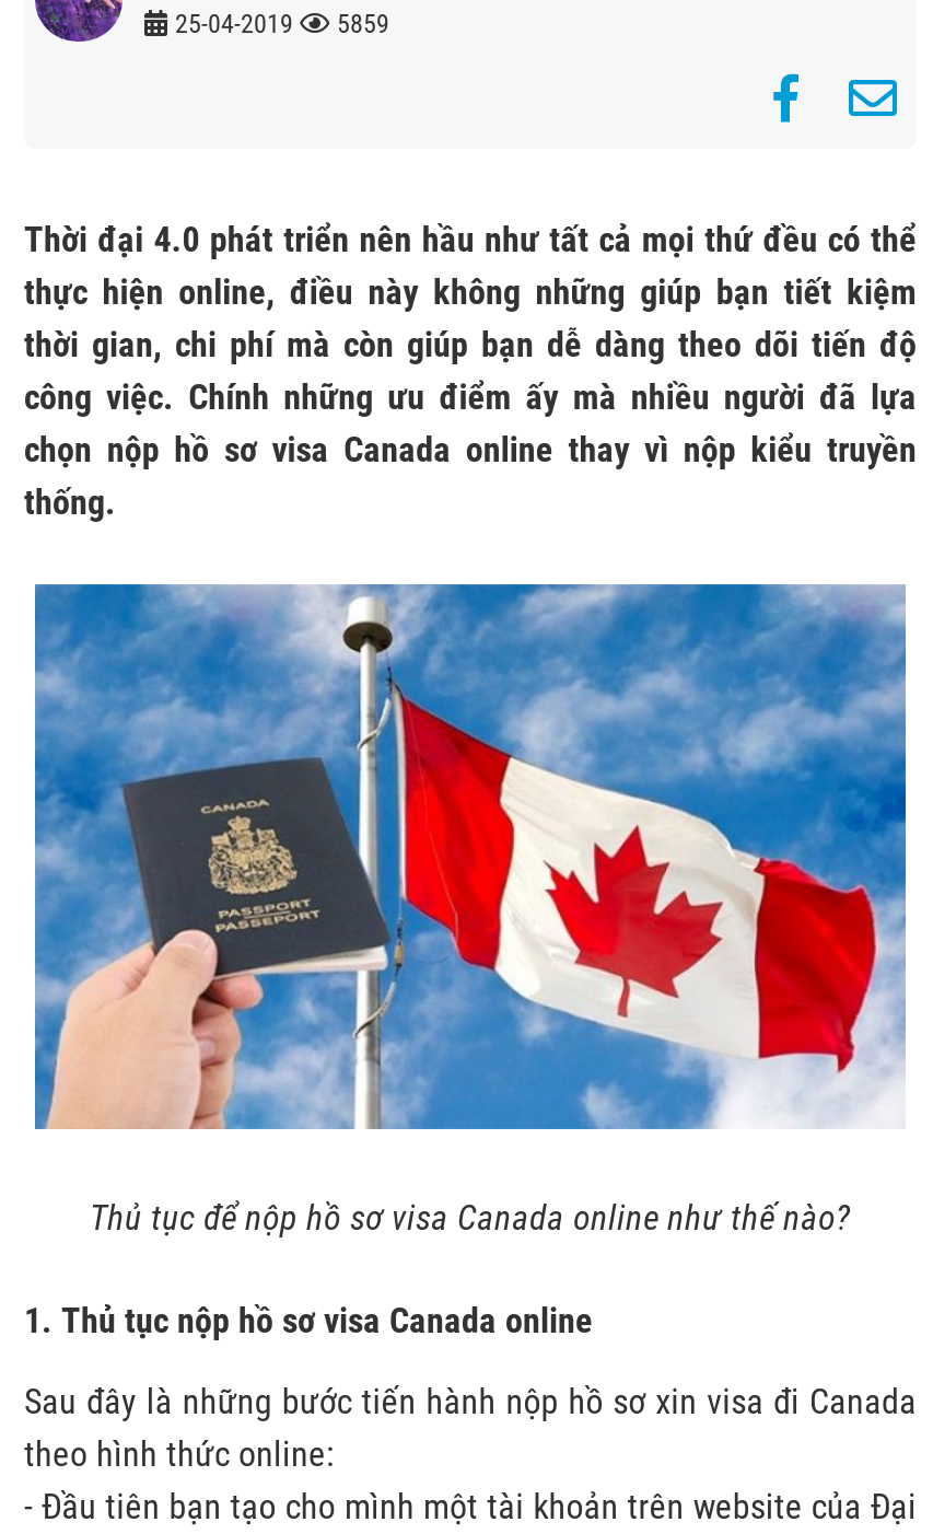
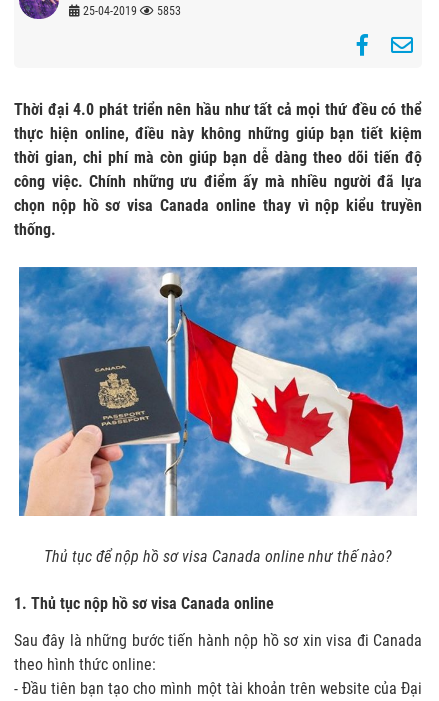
- 25-04-2019 5859
+ 25-04-2019 5853
